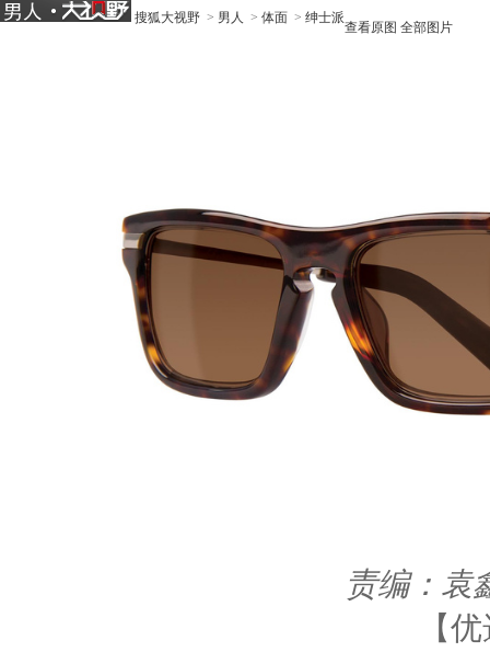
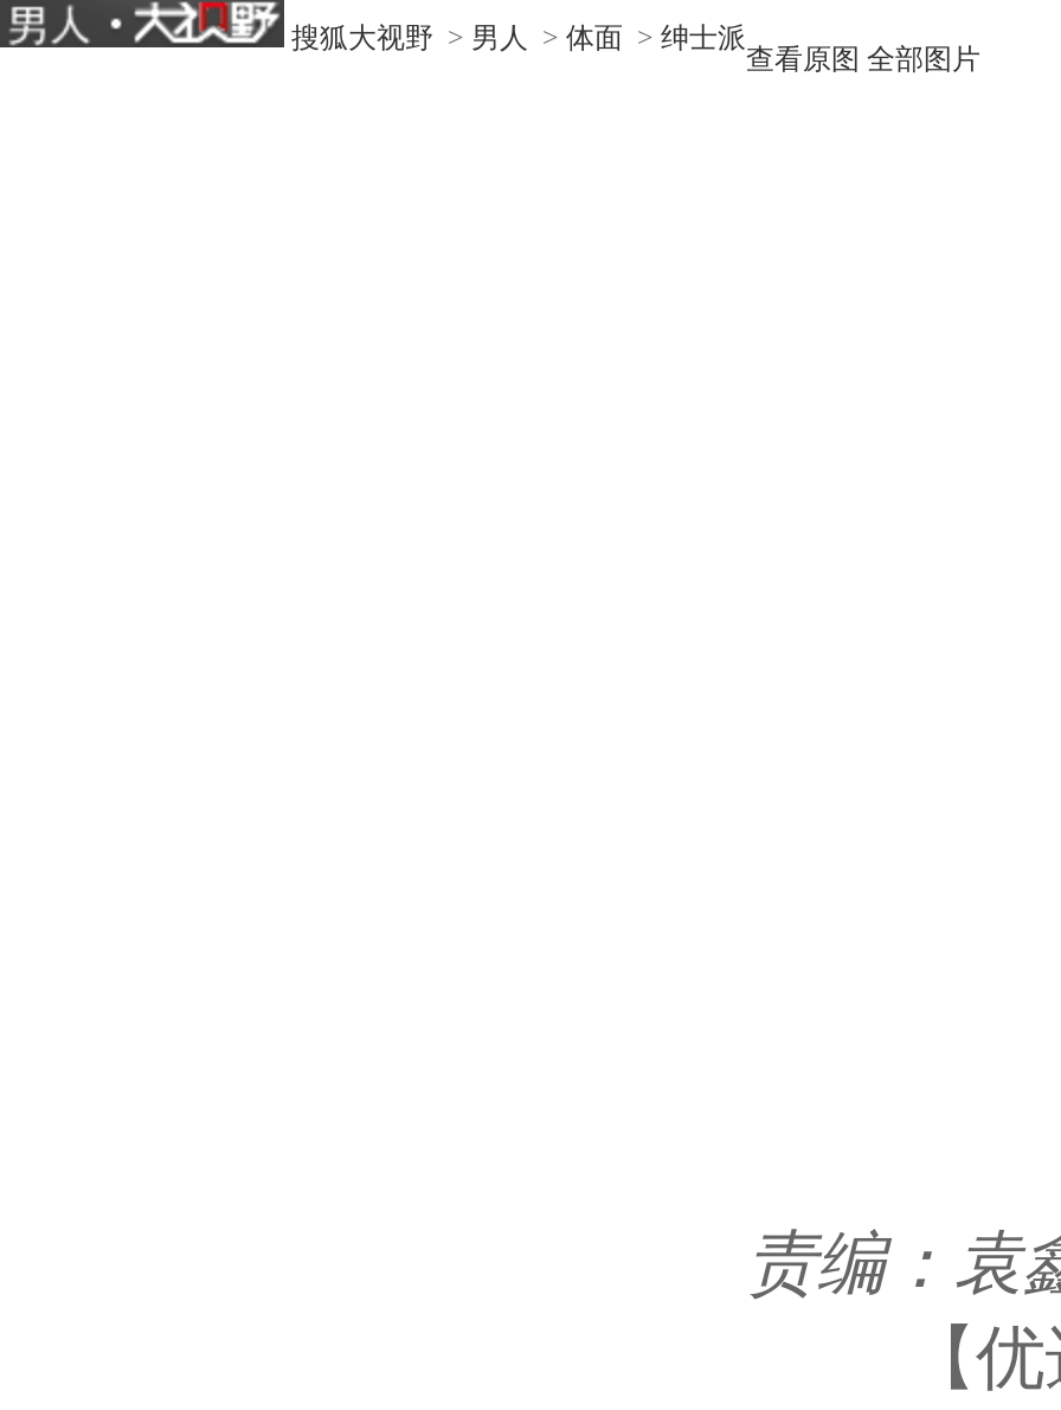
- [image]
